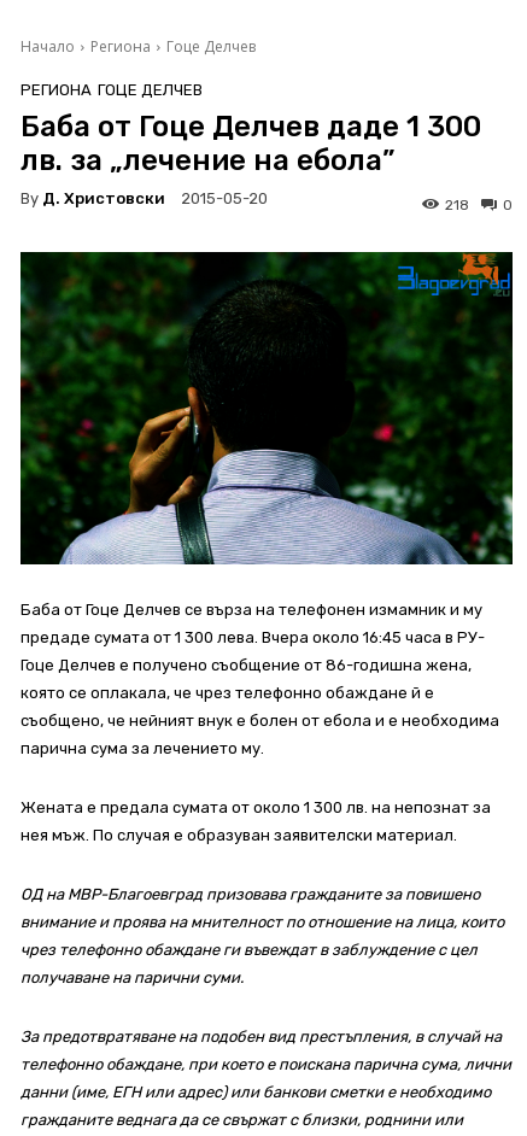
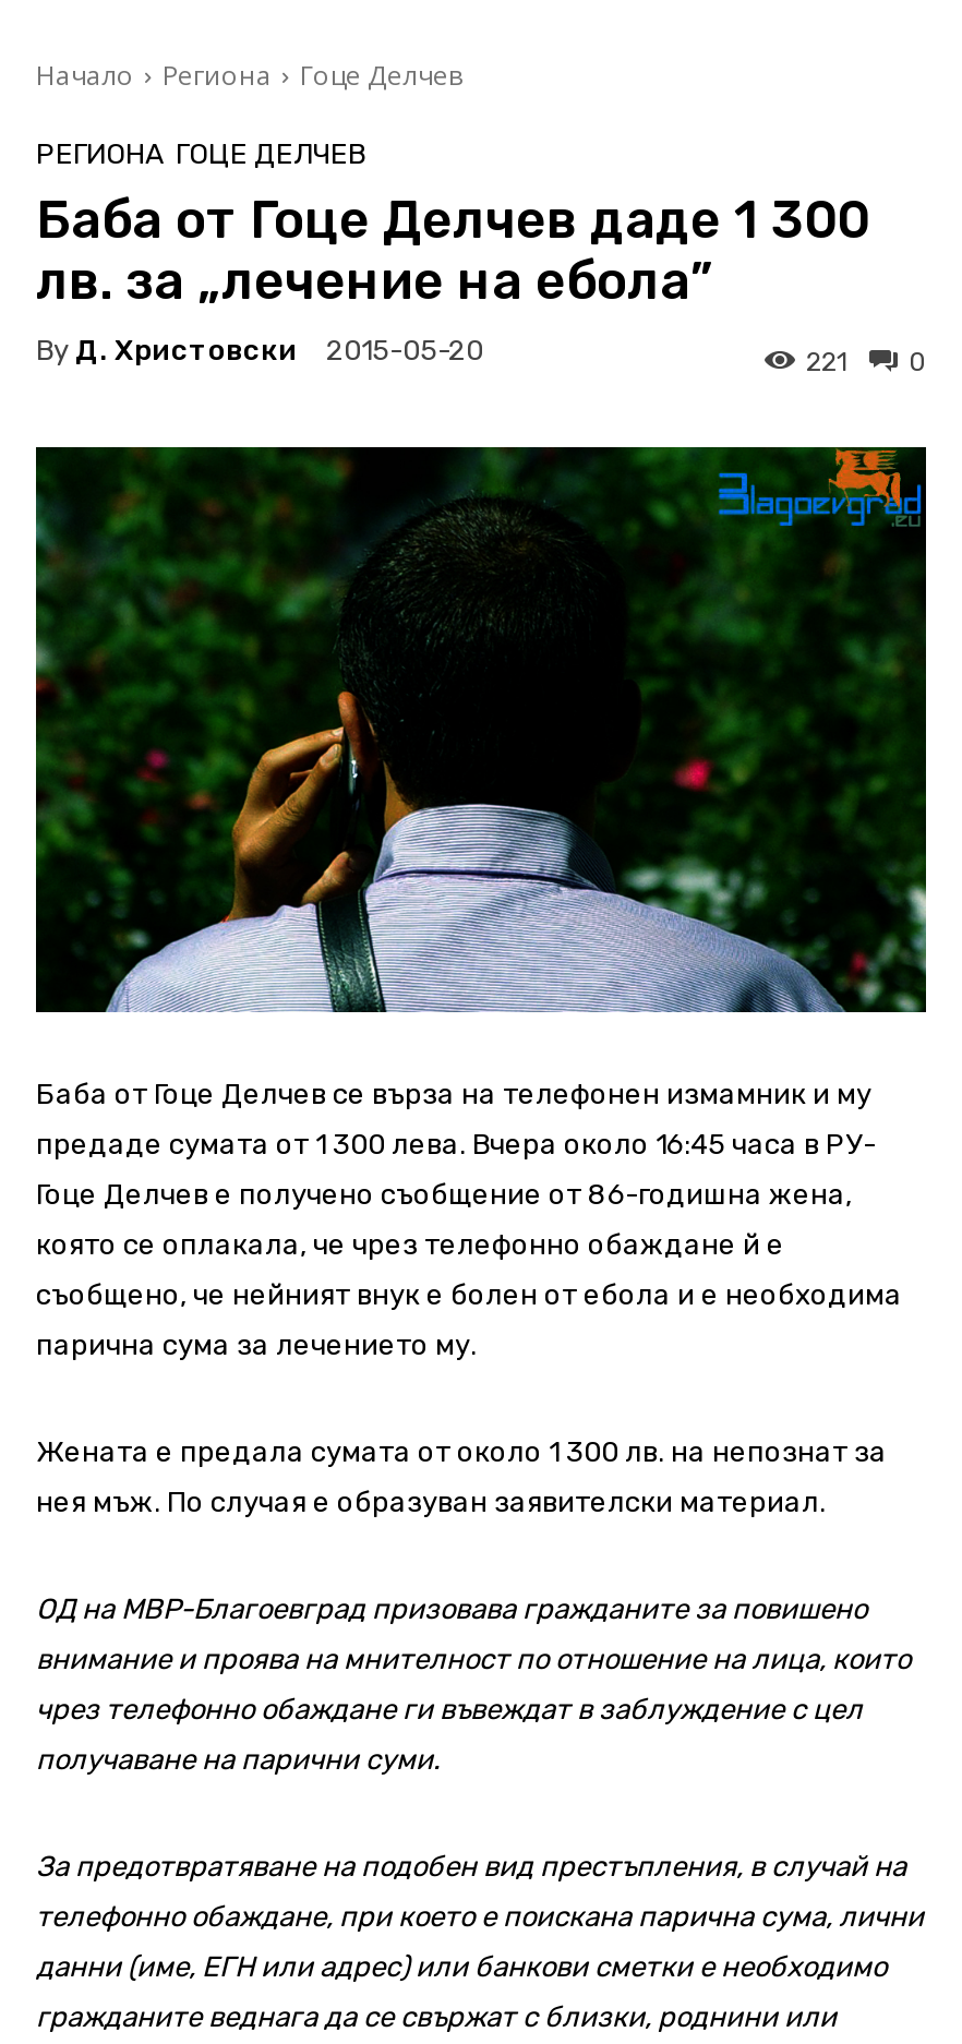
- 218 0
+ 221 0
